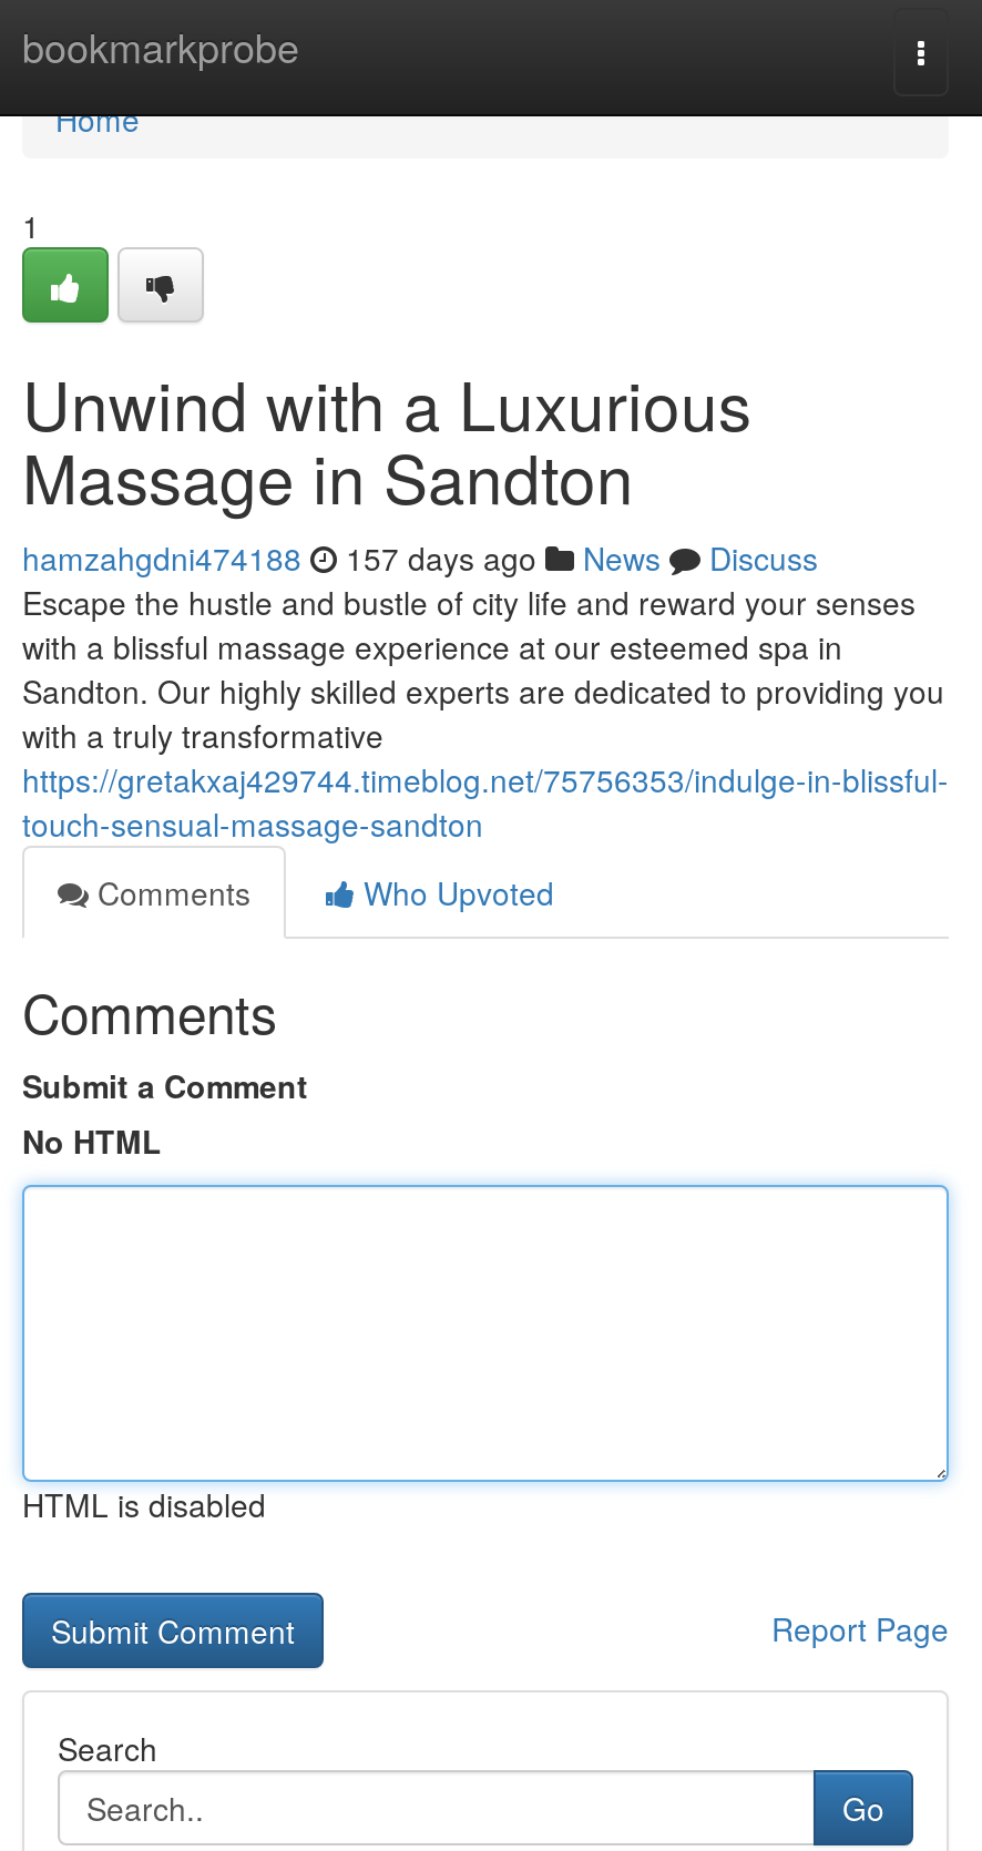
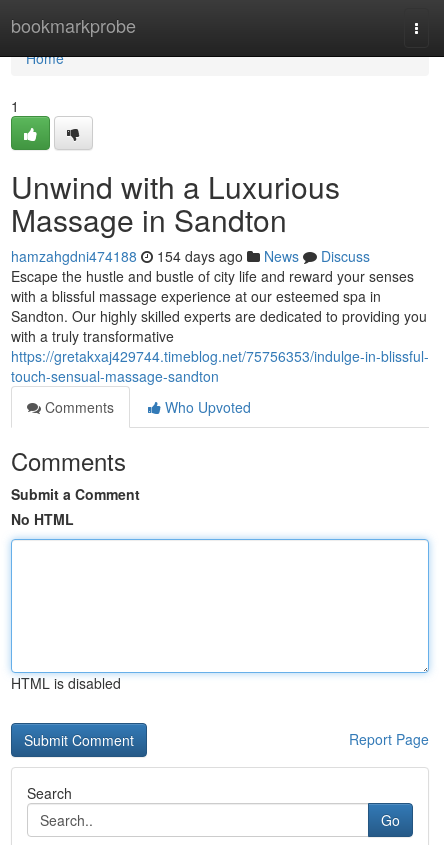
- hamzahgdni474188 157 days ago News Discuss
+ hamzahgdni474188 154 days ago News Discuss
